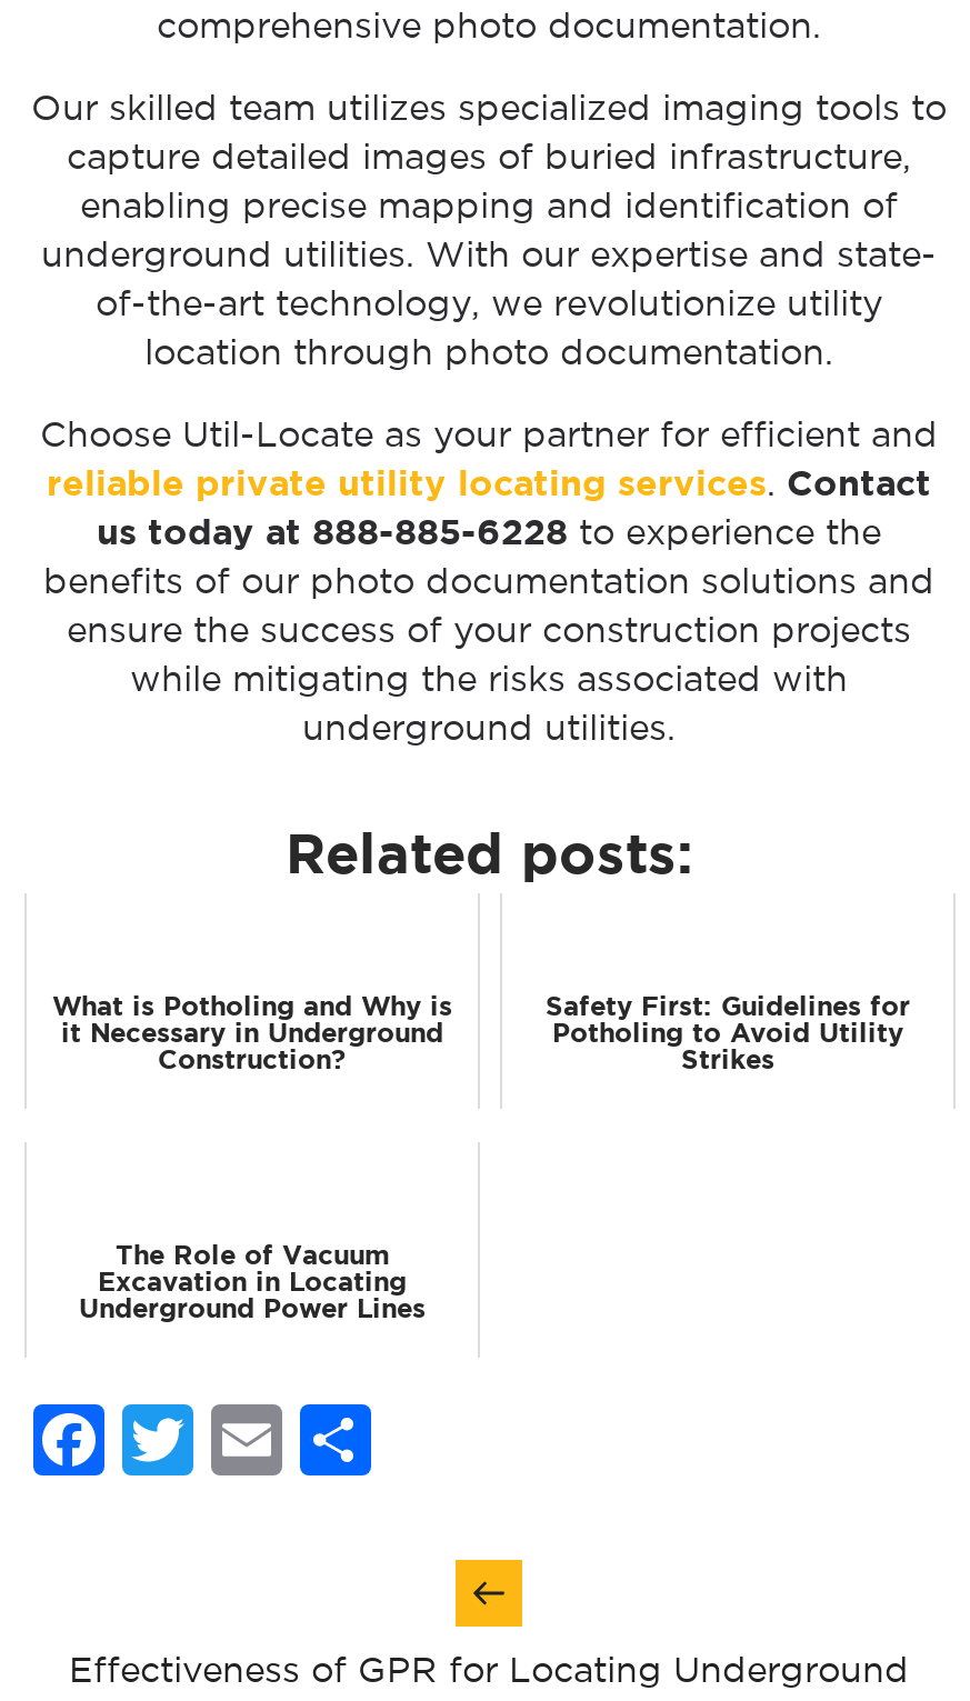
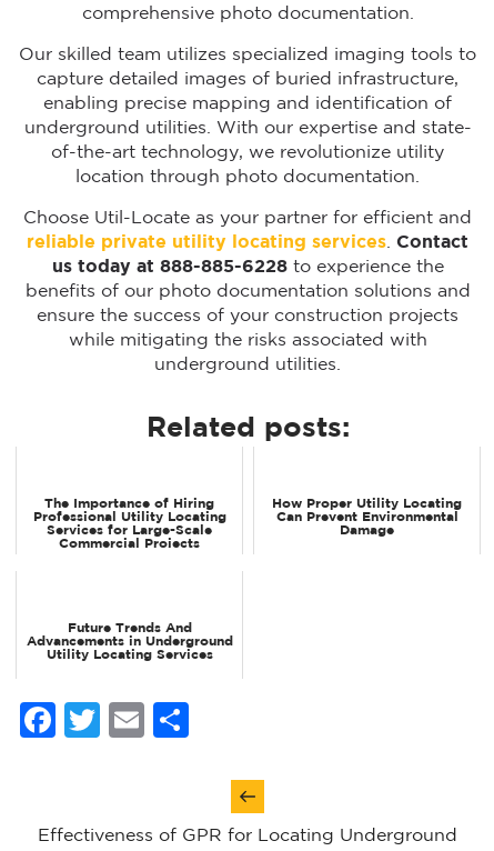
- What is Potholing and Why is
- it Necessary in Underground
- Construction?
+ The Importance of Hiring
+ Professional Utility Locating
+ Services for Large-Scale
+ Commercial Projects

- Safety First: Guidelines for
- Potholing to Avoid Utility
- Strikes
+ How Proper Utility Locating
+ Can Prevent Environmental
+ Damage

- The Role of Vacuum
- Excavation in Locating
- Underground Power Lines
+ Future Trends And
+ Advancements in Underground
+ Utility Locating Services
